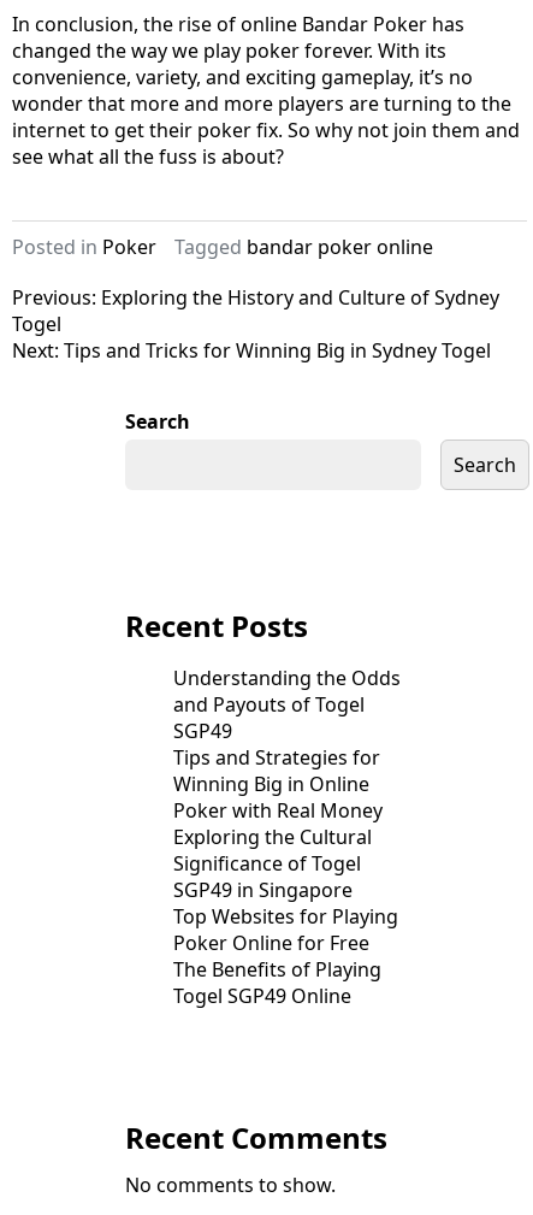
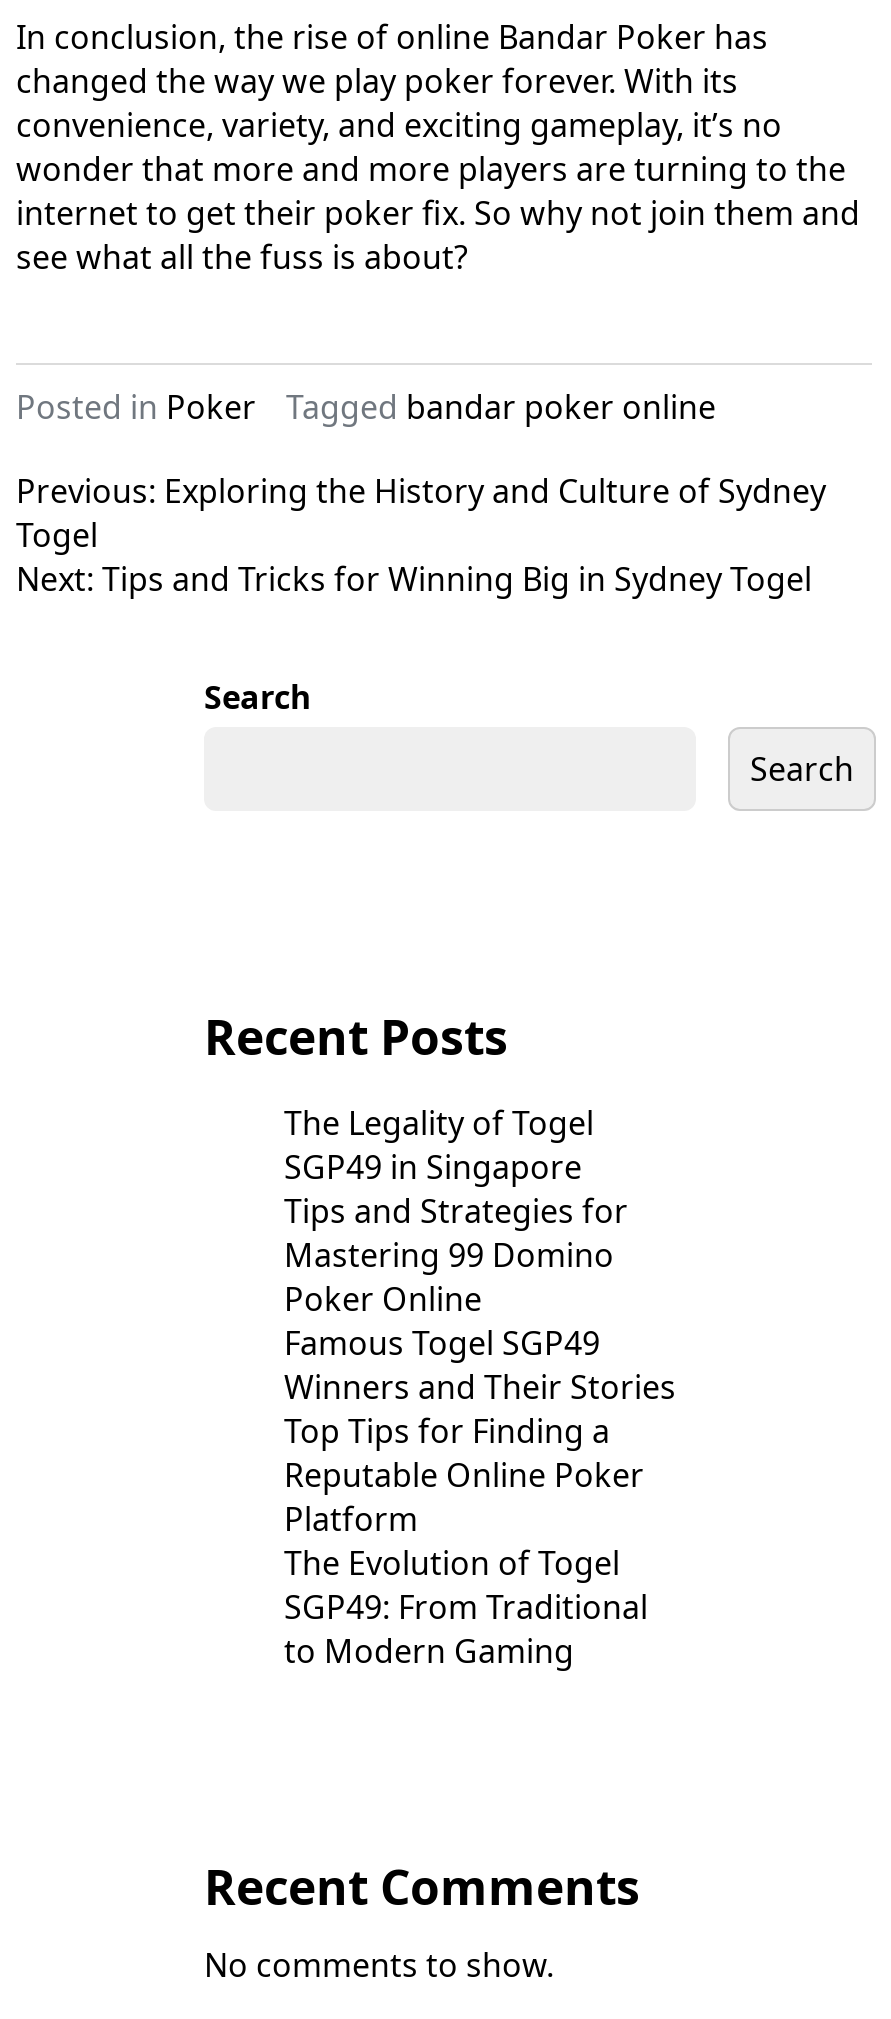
- Understanding the Odds
- and Payouts of Togel
- SGP49
+ The Legality of Togel

moved up: Tips and Strategies for

- Winning Big in Online
- Poker with Real Money
- Exploring the Cultural
- Significance of Togel
- Top Websites for Playing
- Poker Online for Free
- The Benefits of Playing
- Togel SGP49 Online
+ Mastering 99 Domino
+ Poker Online
+ Famous Togel SGP49
+ Winners and Their Stories
+ Top Tips for Finding a
+ Reputable Online Poker
+ Platform
+ The Evolution of Togel
+ SGP49: From Traditional
+ to Modern Gaming

moved up: SGP49 in Singapore
